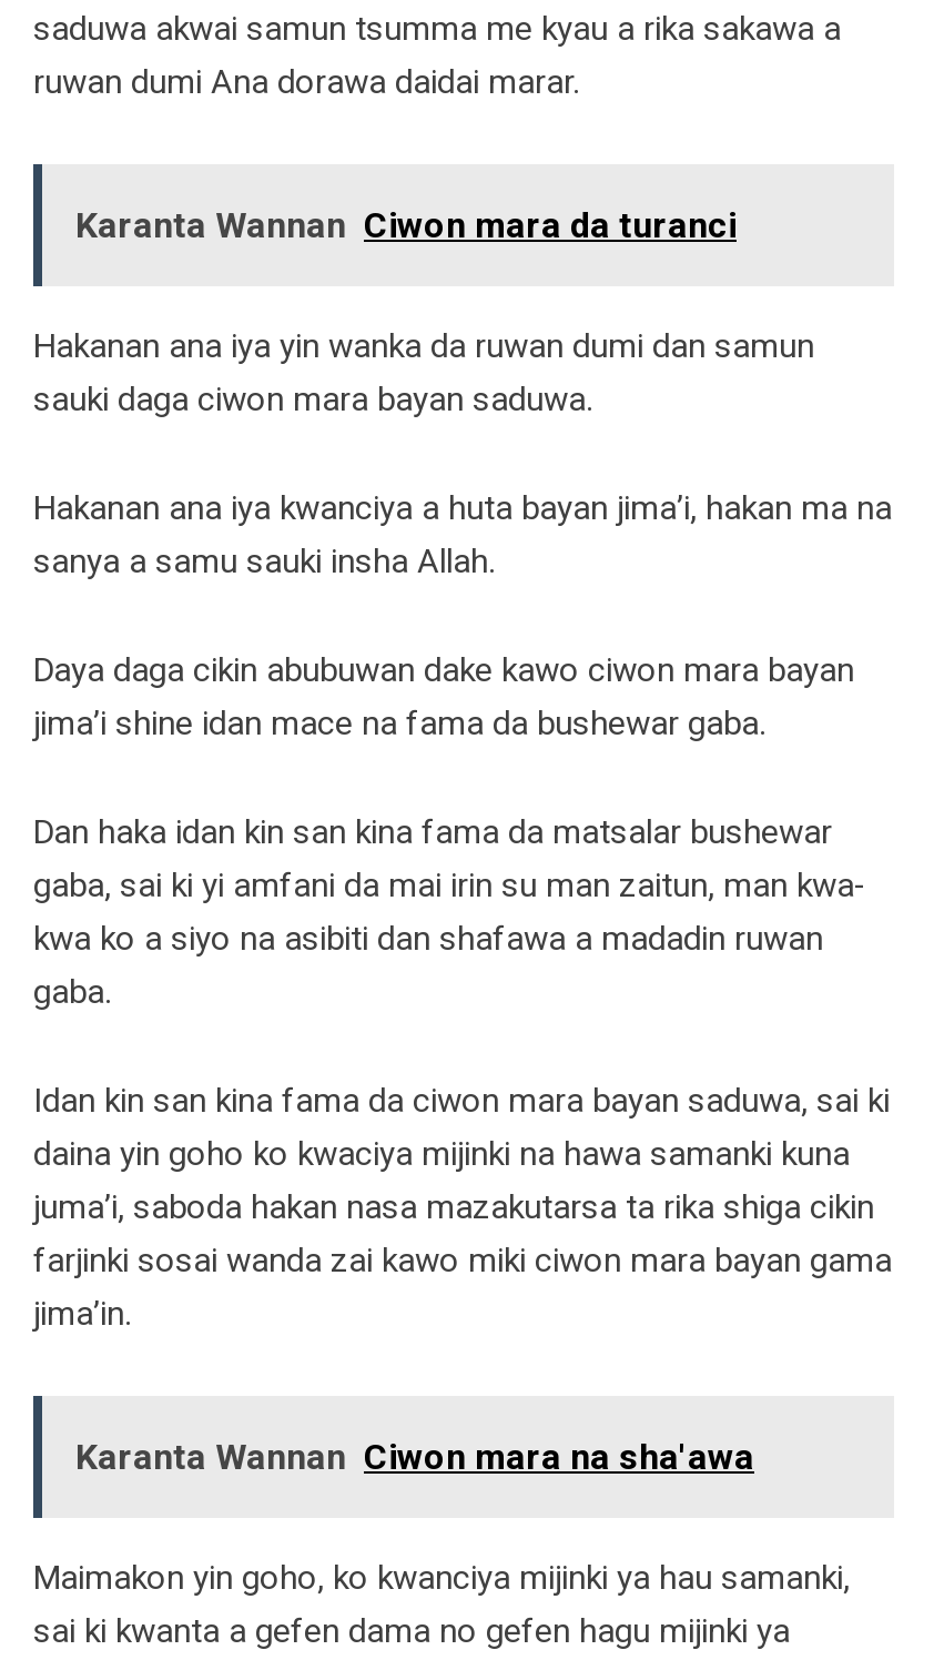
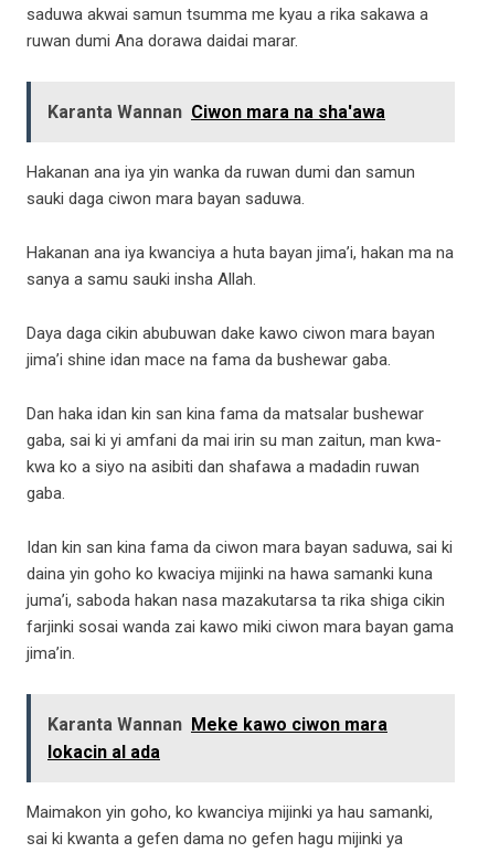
- Karanta Wannan Ciwon mara da turanci

+ Karanta Wannan Meke kawo ciwon mara
+ lokacin al ada

moved up: Karanta Wannan Ciwon mara na sha'awa
